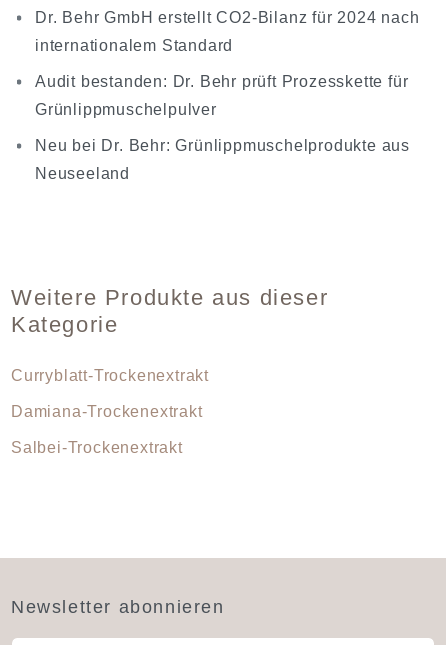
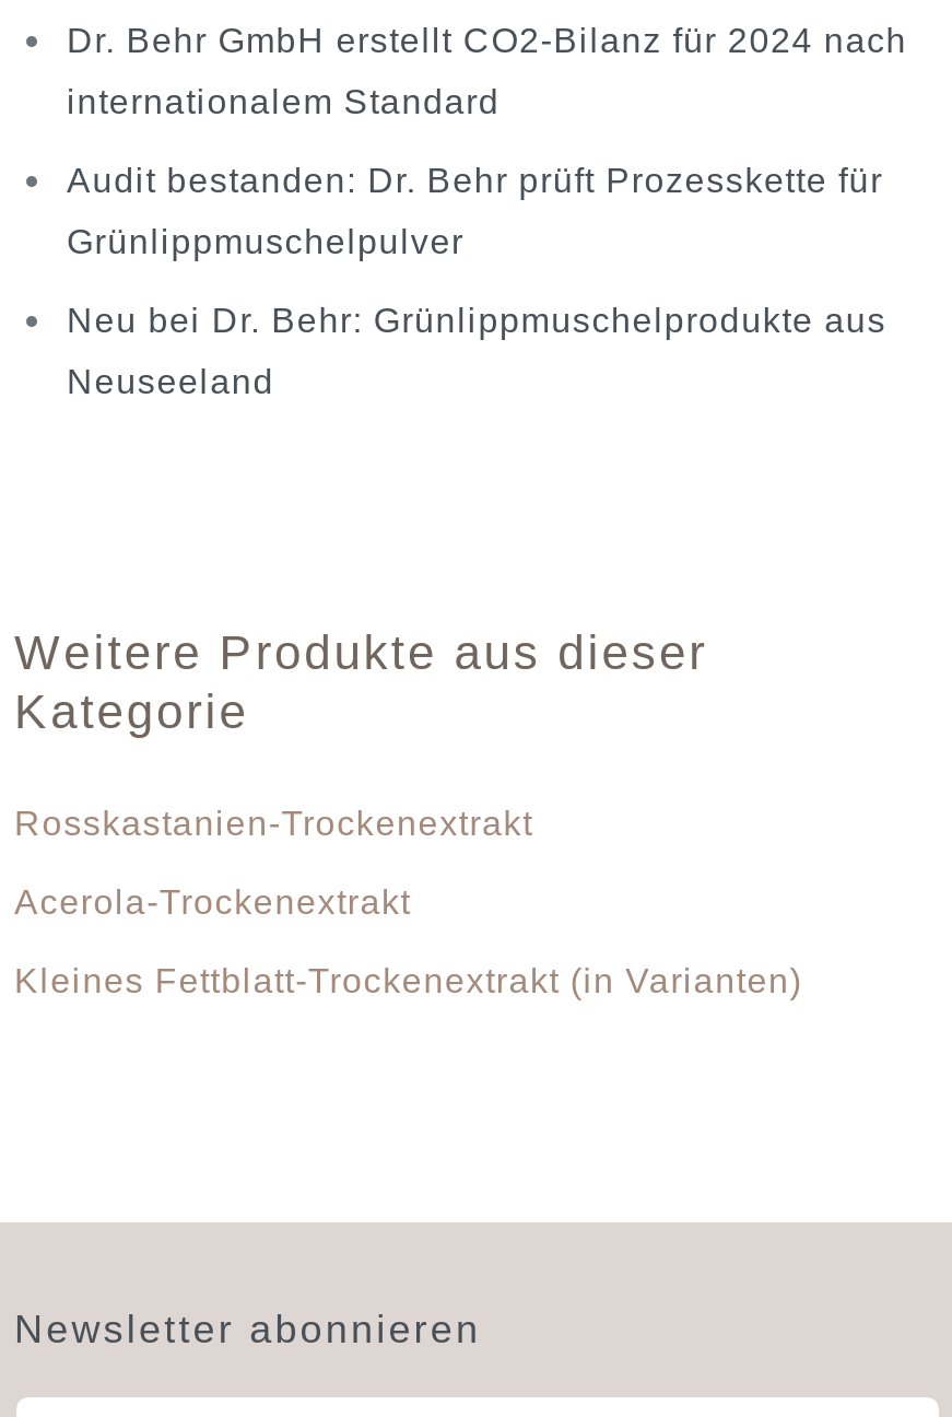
- Curryblatt-Trockenextrakt
+ Rosskastanien-Trockenextrakt

- Damiana-Trockenextrakt
+ Acerola-Trockenextrakt

- Salbei-Trockenextrakt
+ Kleines Fettblatt-Trockenextrakt (in Varianten)
